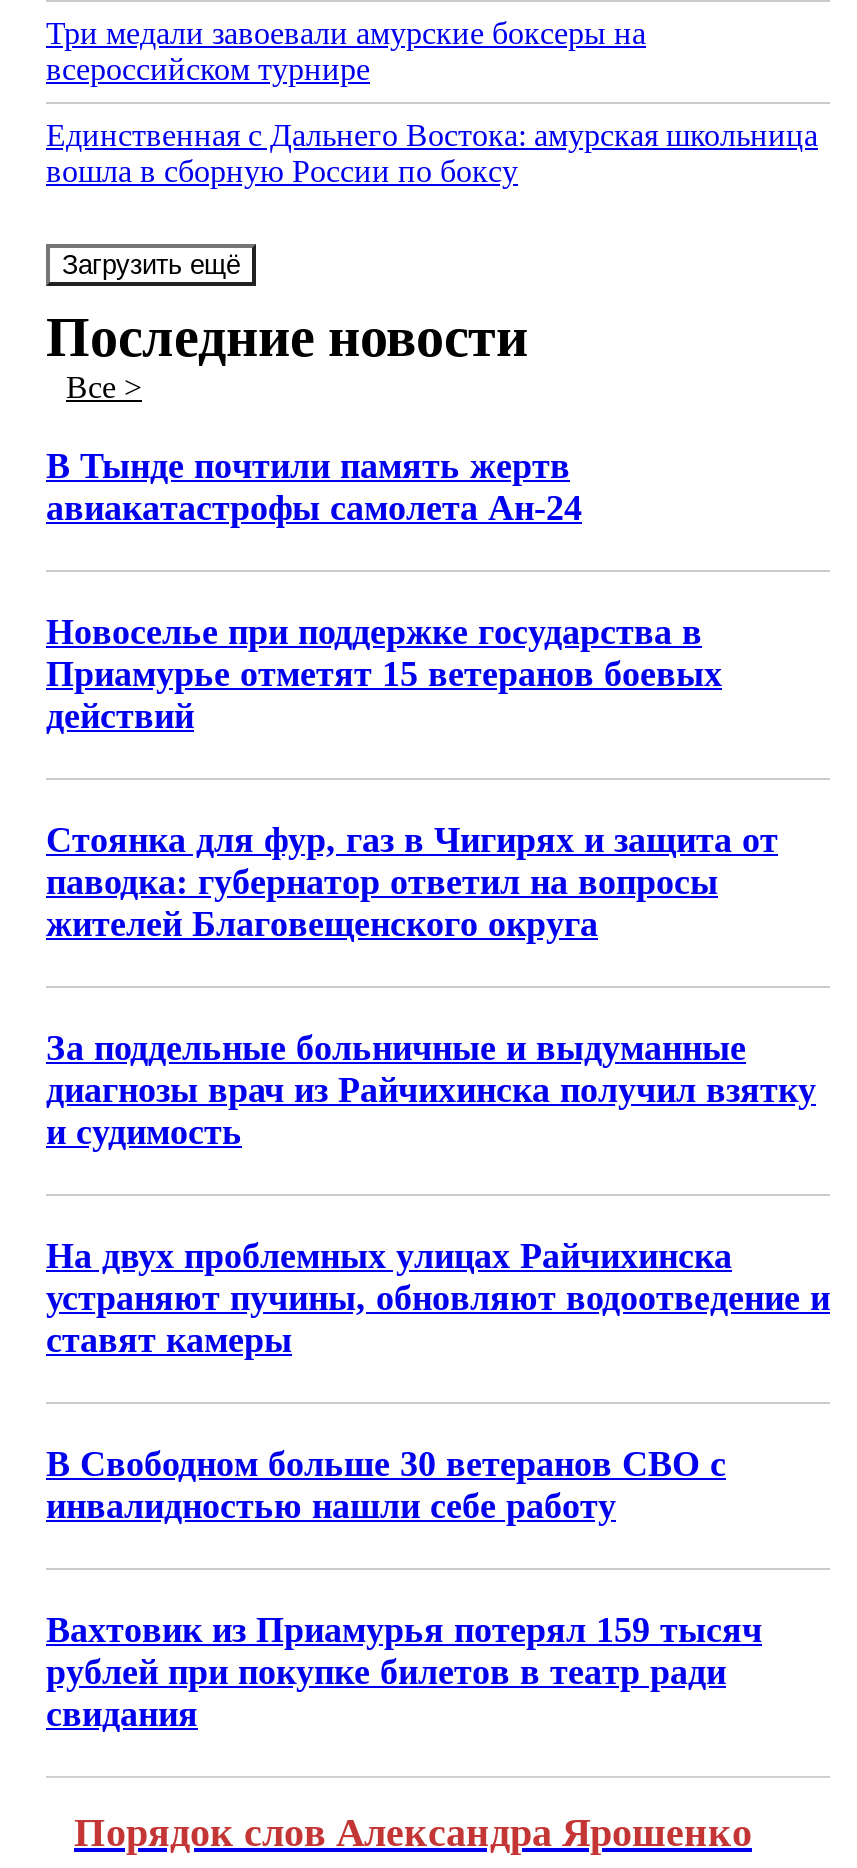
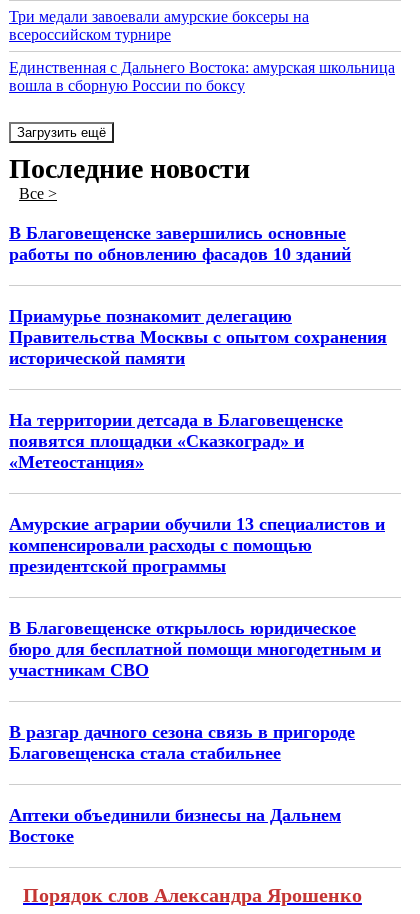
- В Тынде почтили память жертв
- авиакатастрофы самолета Ан-24
+ В Благовещенске завершились основные
+ работы по обновлению фасадов 10 зданий

- Новоселье при поддержке государства в
- Приамурье отметят 15 ветеранов боевых
- действий
+ Приамурье познакомит делегацию
+ Правительства Москвы с опытом сохранения
+ исторической памяти

- Стоянка для фур, газ в Чигирях и защита от
- паводка: губернатор ответил на вопросы
- жителей Благовещенского округа
+ На территории детсада в Благовещенске
+ появятся площадки «Сказкоград» и
+ «Метеостанция»

- За поддельные больничные и выдуманные
- диагнозы врач из Райчихинска получил взятку
- и судимость
+ Амурские аграрии обучили 13 специалистов и
+ компенсировали расходы с помощью
+ президентской программы

- На двух проблемных улицах Райчихинска
- устраняют пучины, обновляют водоотведение и
- ставят камеры
+ В Благовещенске открылось юридическое
+ бюро для бесплатной помощи многодетным и
+ участникам СВО

- В Свободном больше 30 ветеранов СВО с
- инвалидностью нашли себе работу
+ В разгар дачного сезона связь в пригороде
+ Благовещенска стала стабильнее

- Вахтовик из Приамурья потерял 159 тысяч
- рублей при покупке билетов в театр ради
- свидания
+ Аптеки объединили бизнесы на Дальнем
+ Востоке
